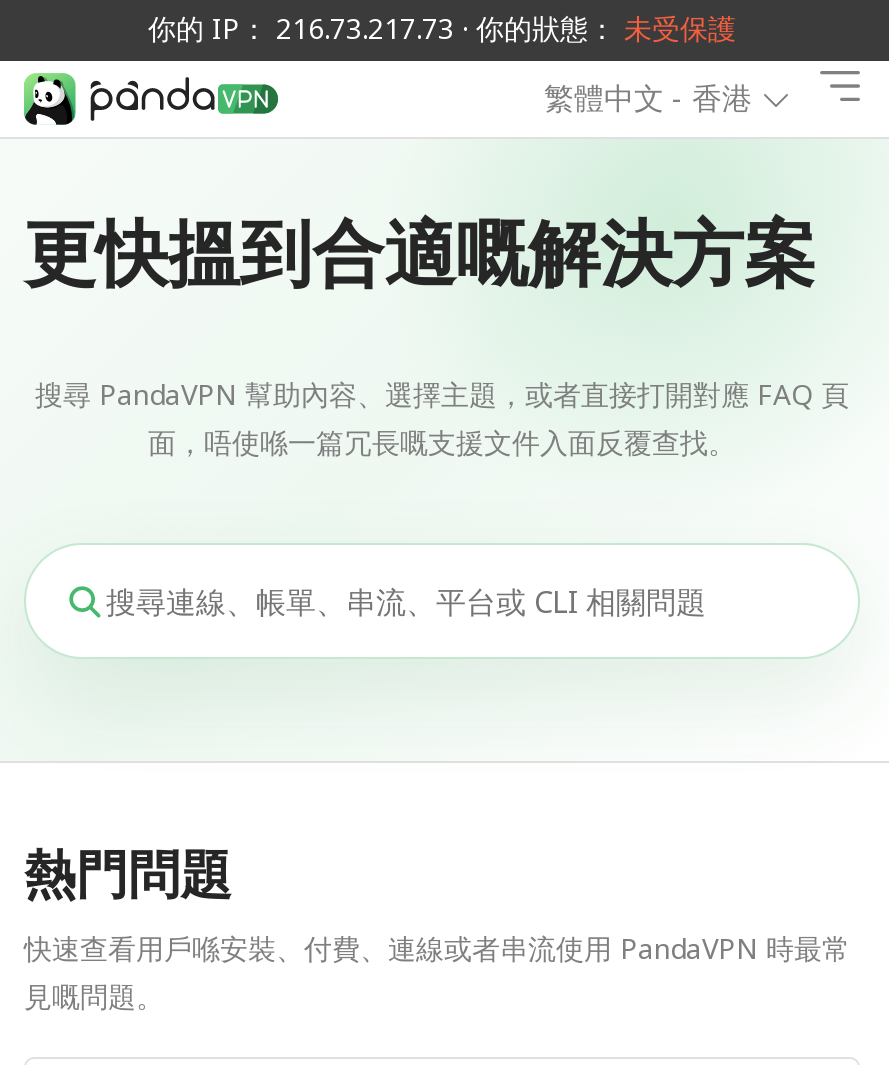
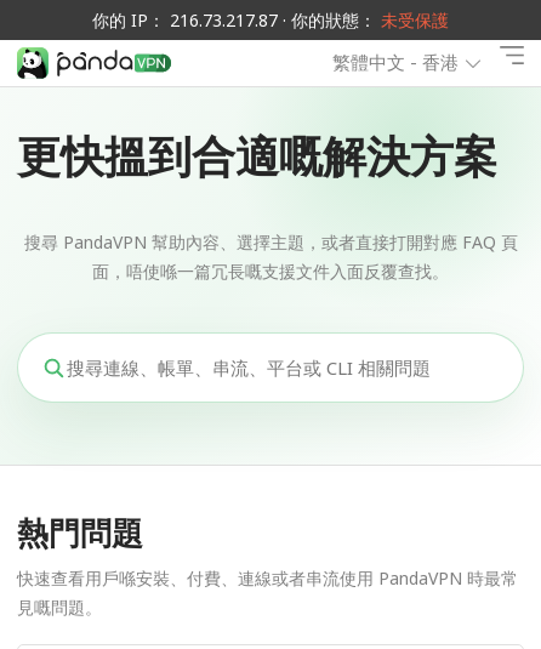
- 你的 IP： 216.73.217.73 · 你的狀態：未受保護
+ 你的 IP： 216.73.217.87 · 你的狀態：未受保護
